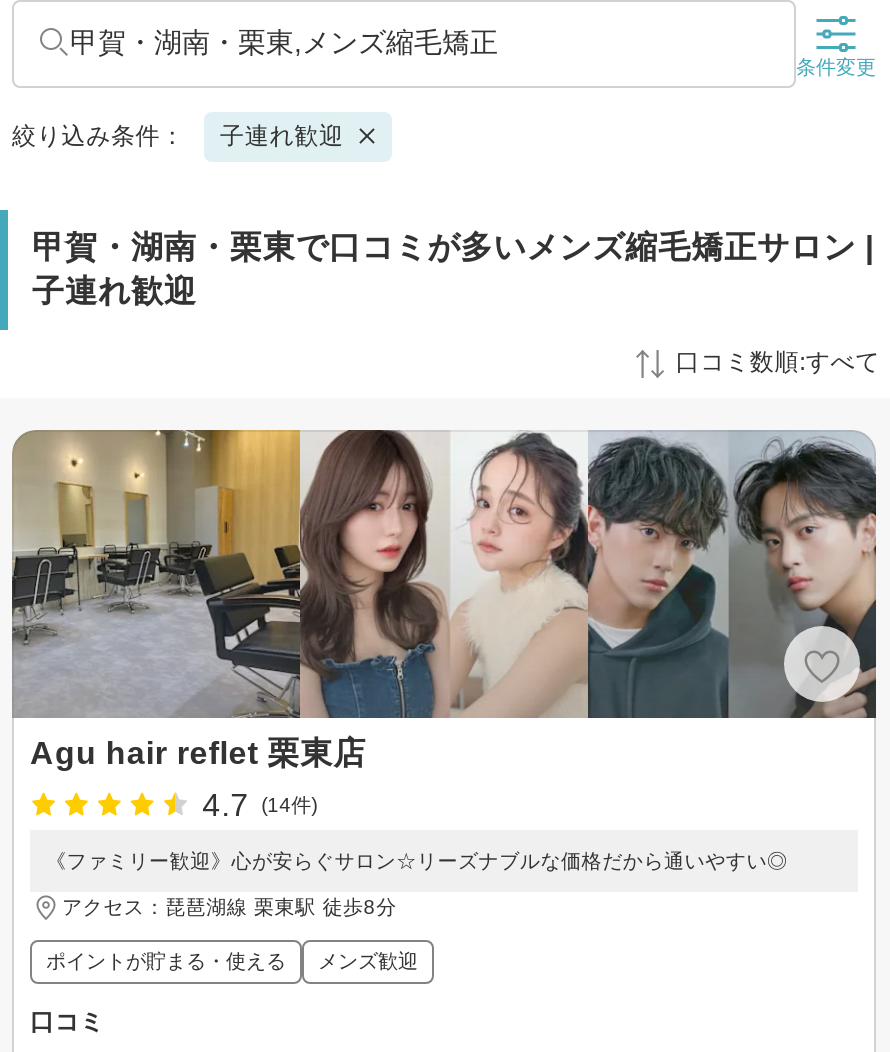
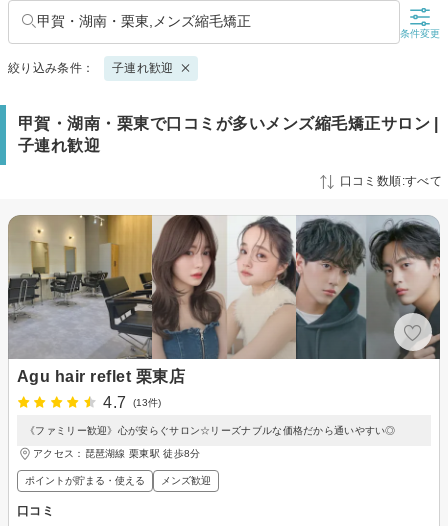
- 4.7 (14件)
+ 4.7 (13件)
